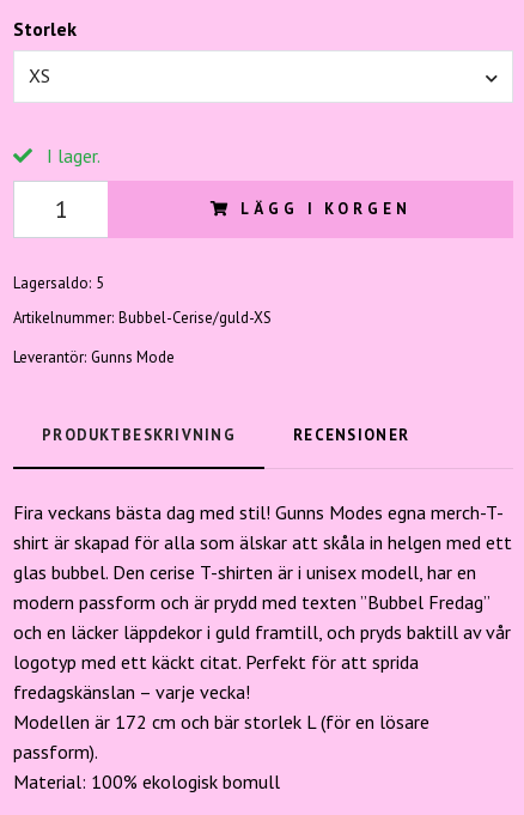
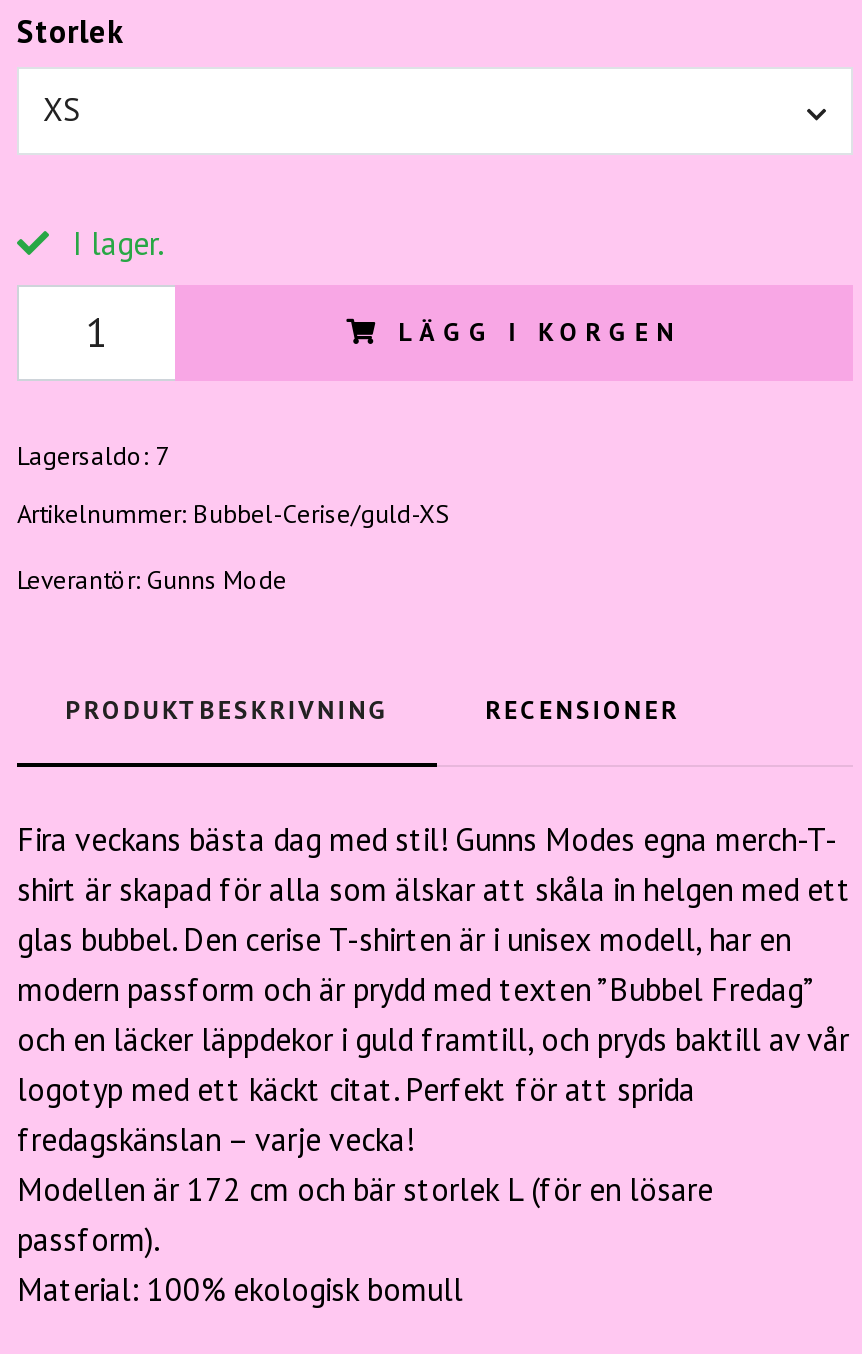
- Lagersaldo: 5
+ Lagersaldo: 7
